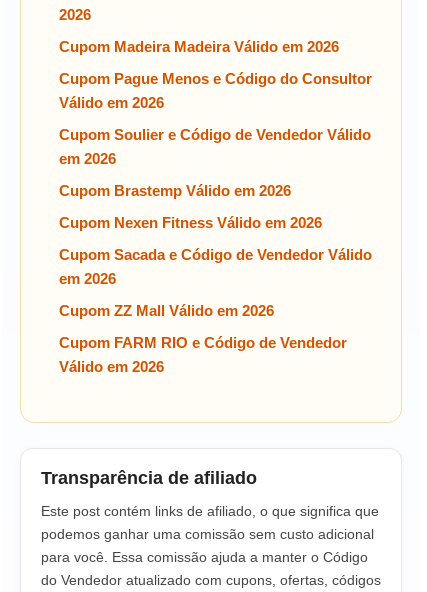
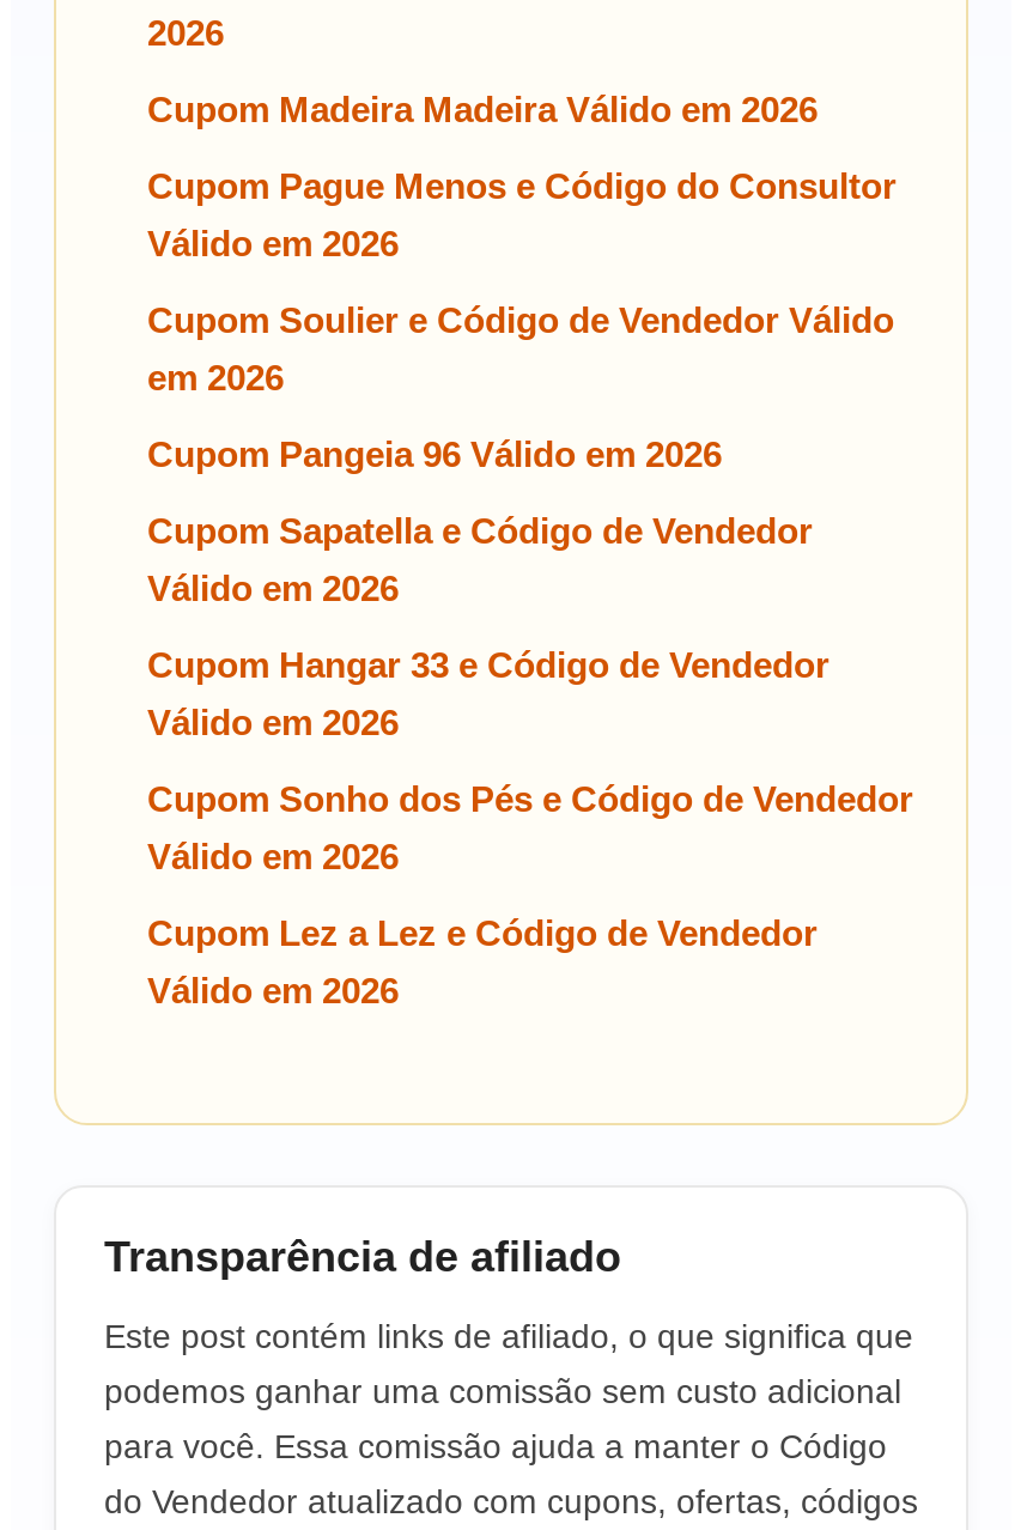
- Cupom Brastemp Válido em 2026
+ Cupom Pangeia 96 Válido em 2026

- Cupom Nexen Fitness Válido em 2026
+ Cupom Sapatella e Código de Vendedor
+ Válido em 2026

- Cupom Sacada e Código de Vendedor Válido
- em 2026
+ Cupom Hangar 33 e Código de Vendedor
+ Válido em 2026

- Cupom ZZ Mall Válido em 2026
+ Cupom Sonho dos Pés e Código de Vendedor
+ Válido em 2026

- Cupom FARM RIO e Código de Vendedor
+ Cupom Lez a Lez e Código de Vendedor
